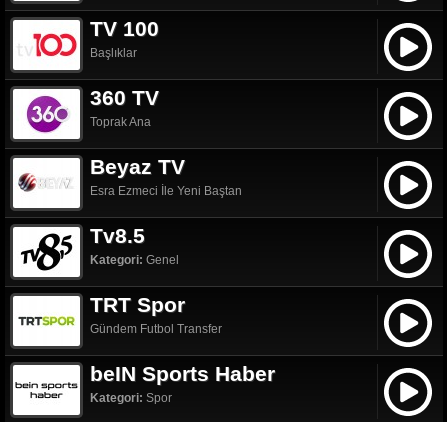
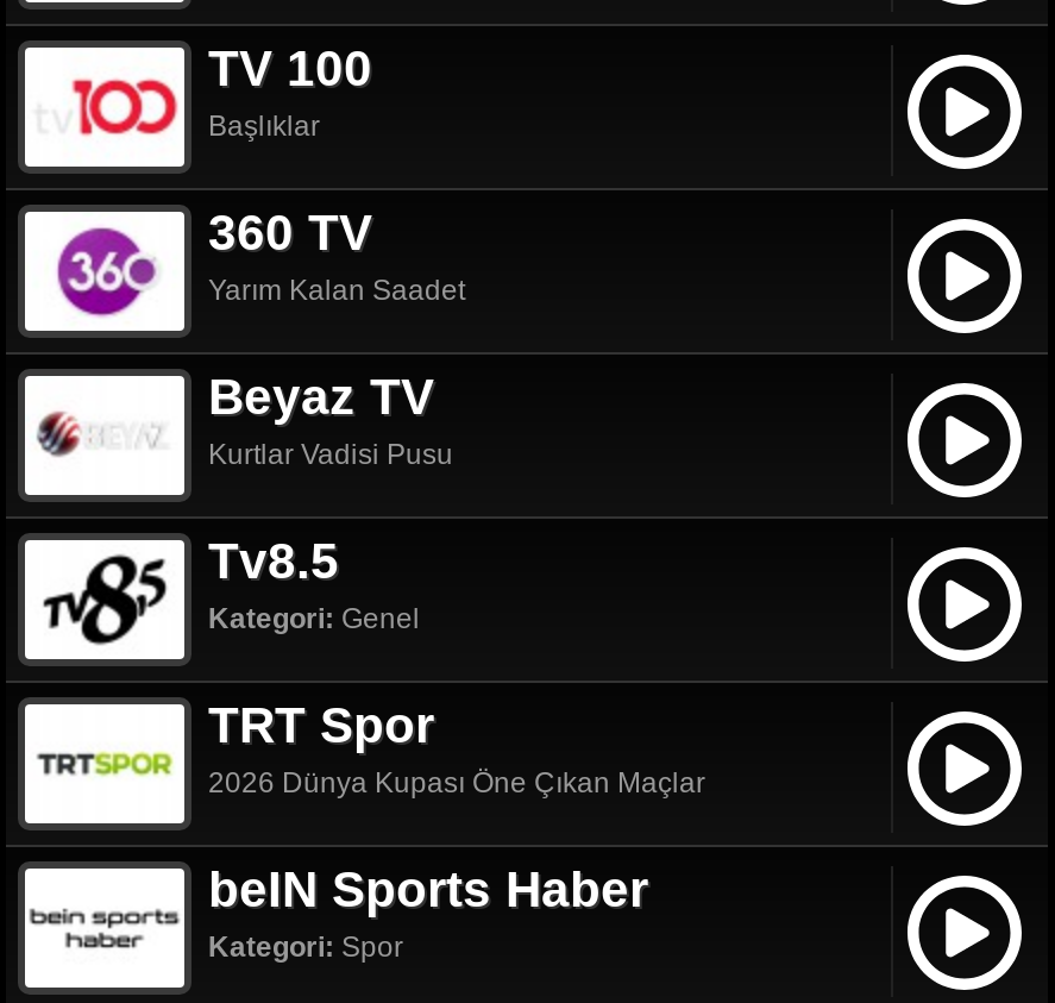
- Toprak Ana
+ Yarım Kalan Saadet

- Esra Ezmeci İle Yeni Baştan
+ Kurtlar Vadisi Pusu

- Gündem Futbol Transfer
+ 2026 Dünya Kupası Öne Çıkan Maçlar
